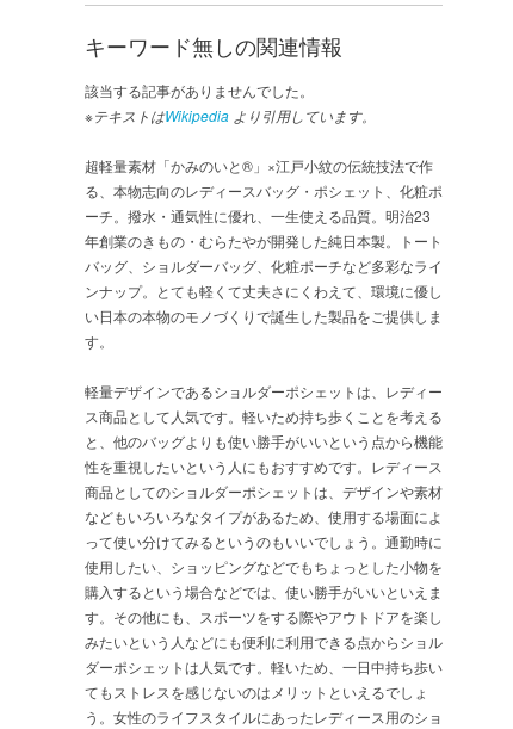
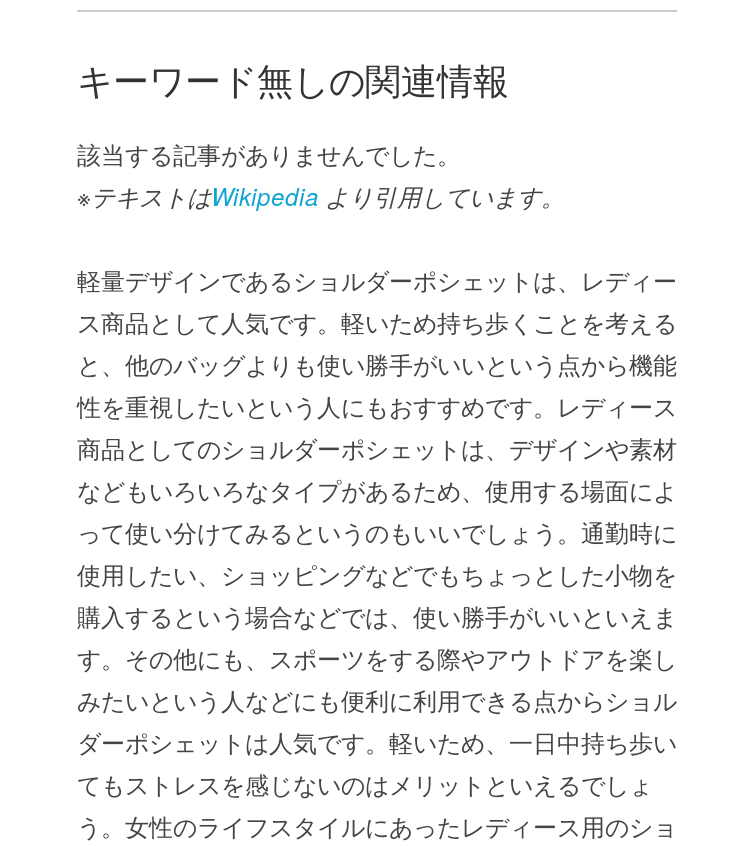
- 超軽量素材「かみのいと®」×江戸小紋の伝統技法で作
- る、本物志向のレディースバッグ・ポシェット、化粧ポ
- ーチ。撥水・通気性に優れ、一生使える品質。明治23
- 年創業のきもの・むらたやが開発した純日本製。トート
- バッグ、ショルダーバッグ、化粧ポーチなど多彩なライ
- ンナップ。とても軽くて丈夫さにくわえて、環境に優し
- い日本の本物のモノづくりで誕生した製品をご提供しま
- す。
